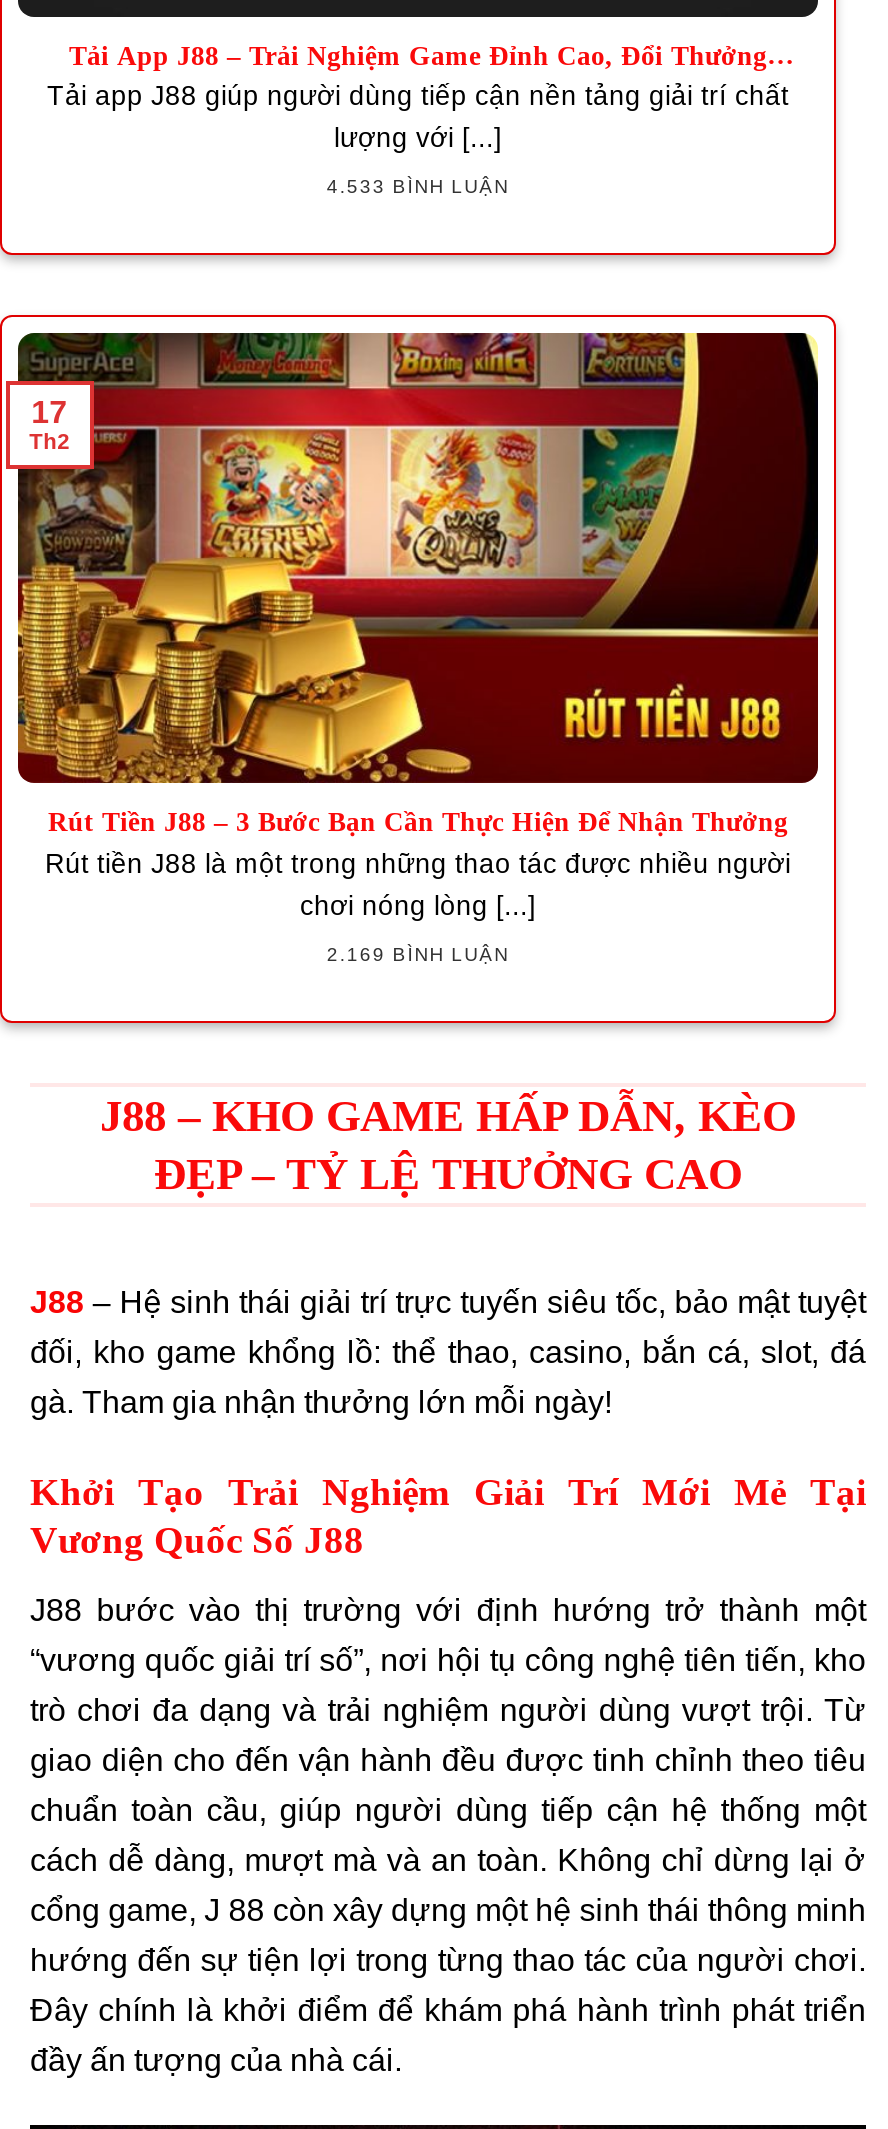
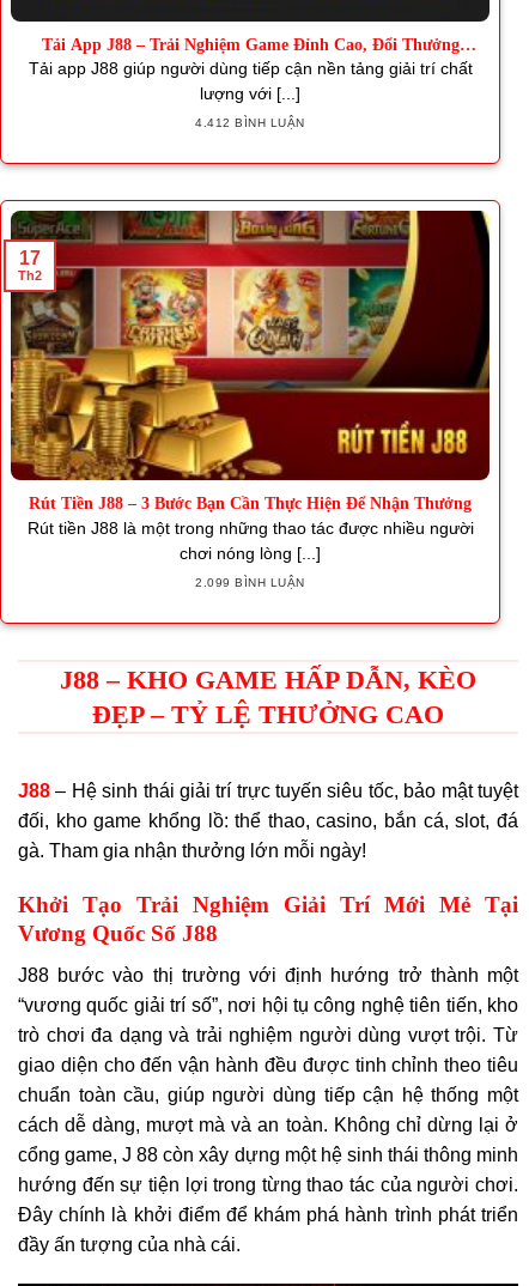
- 4.533 BÌNH LUẬN
+ 4.412 BÌNH LUẬN

- 2.169 BÌNH LUẬN
+ 2.099 BÌNH LUẬN
